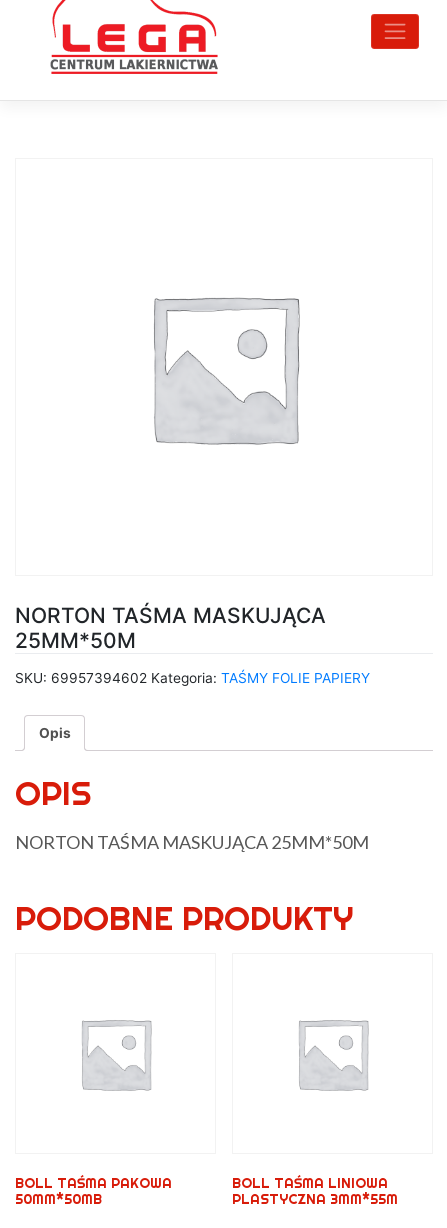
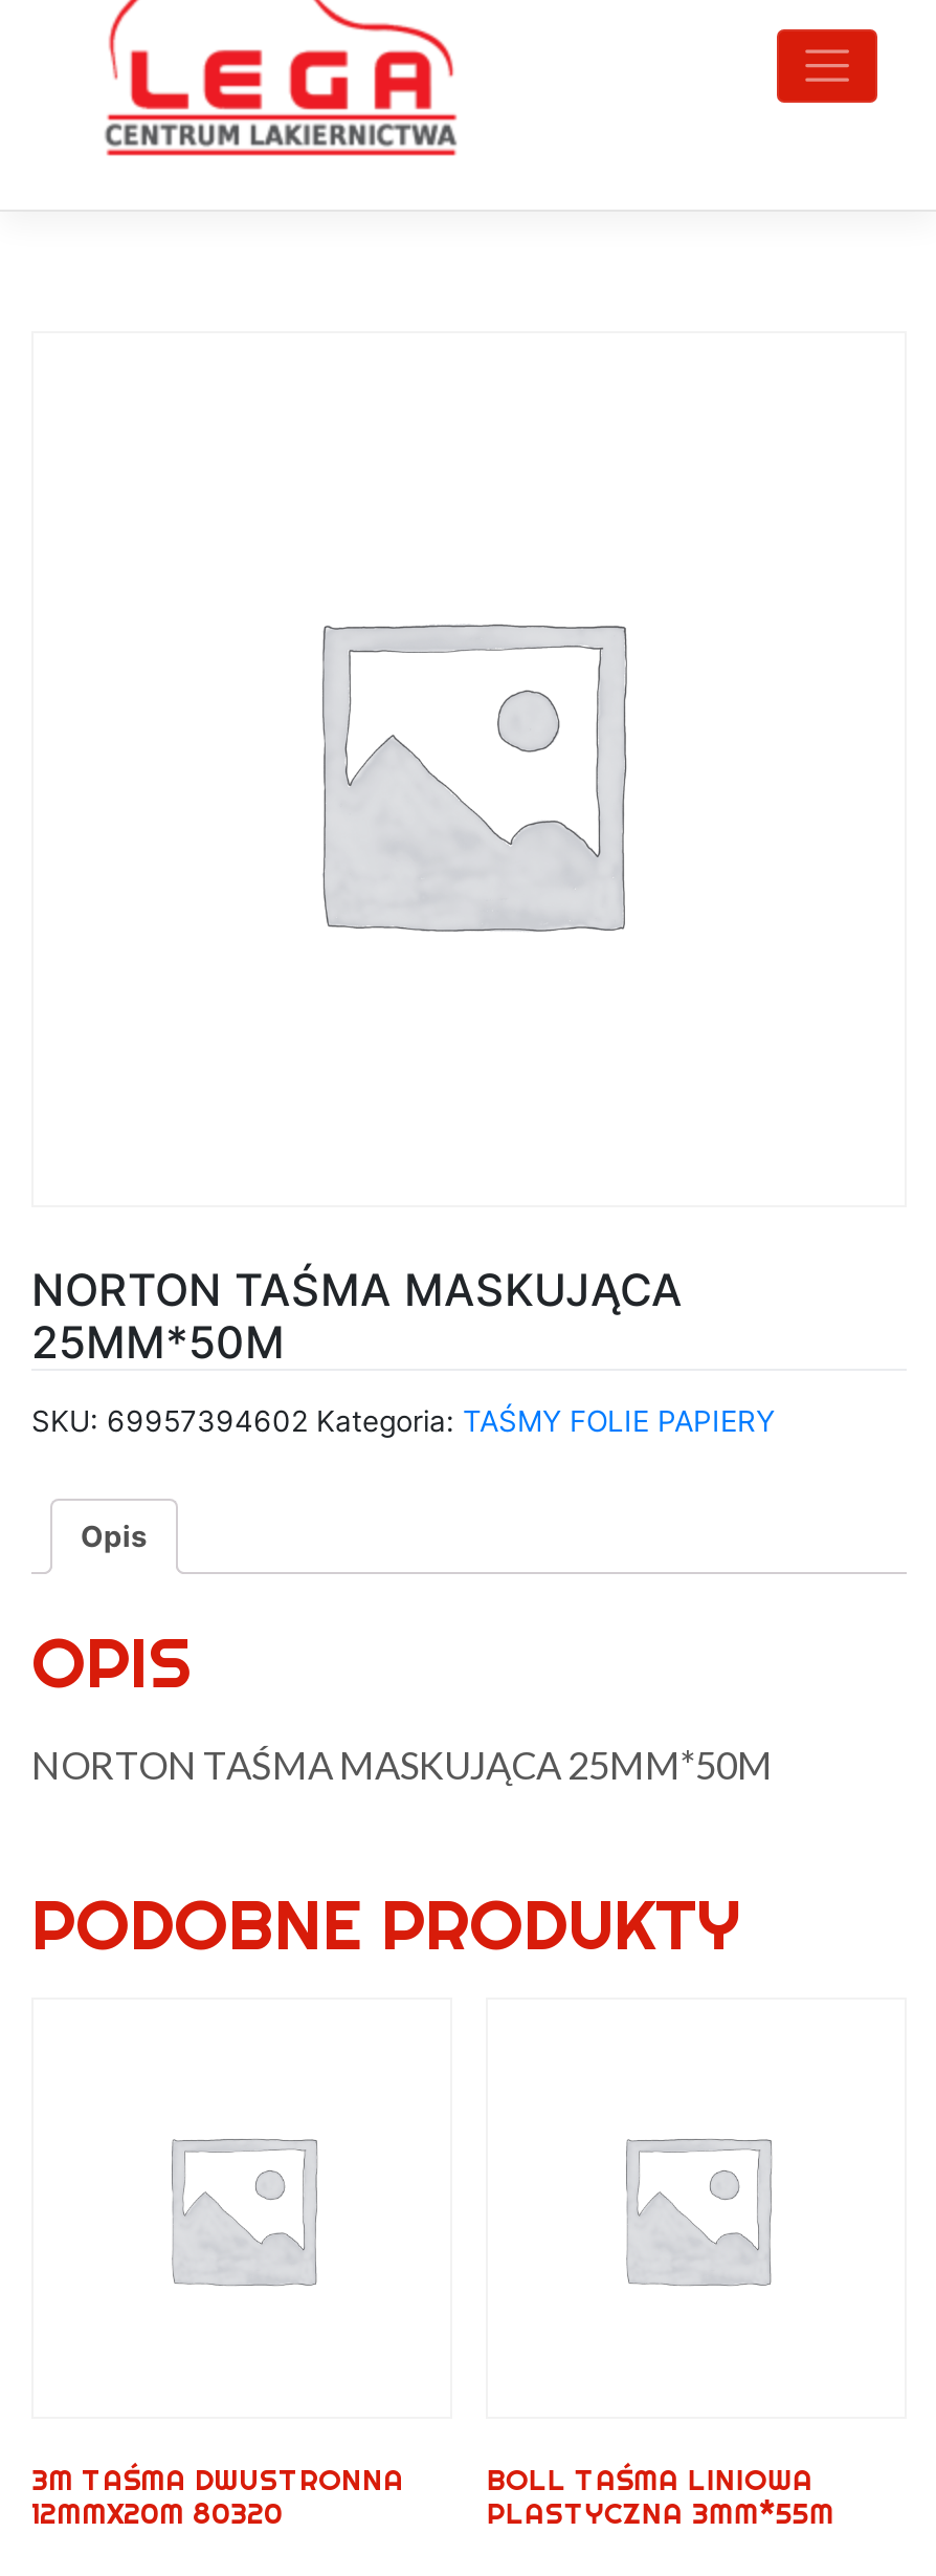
- BOLL TAŚMA PAKOWA
- 50MM*50MB
+ 3M TAŚMA DWUSTRONNA
+ 12MMX20M 80320
